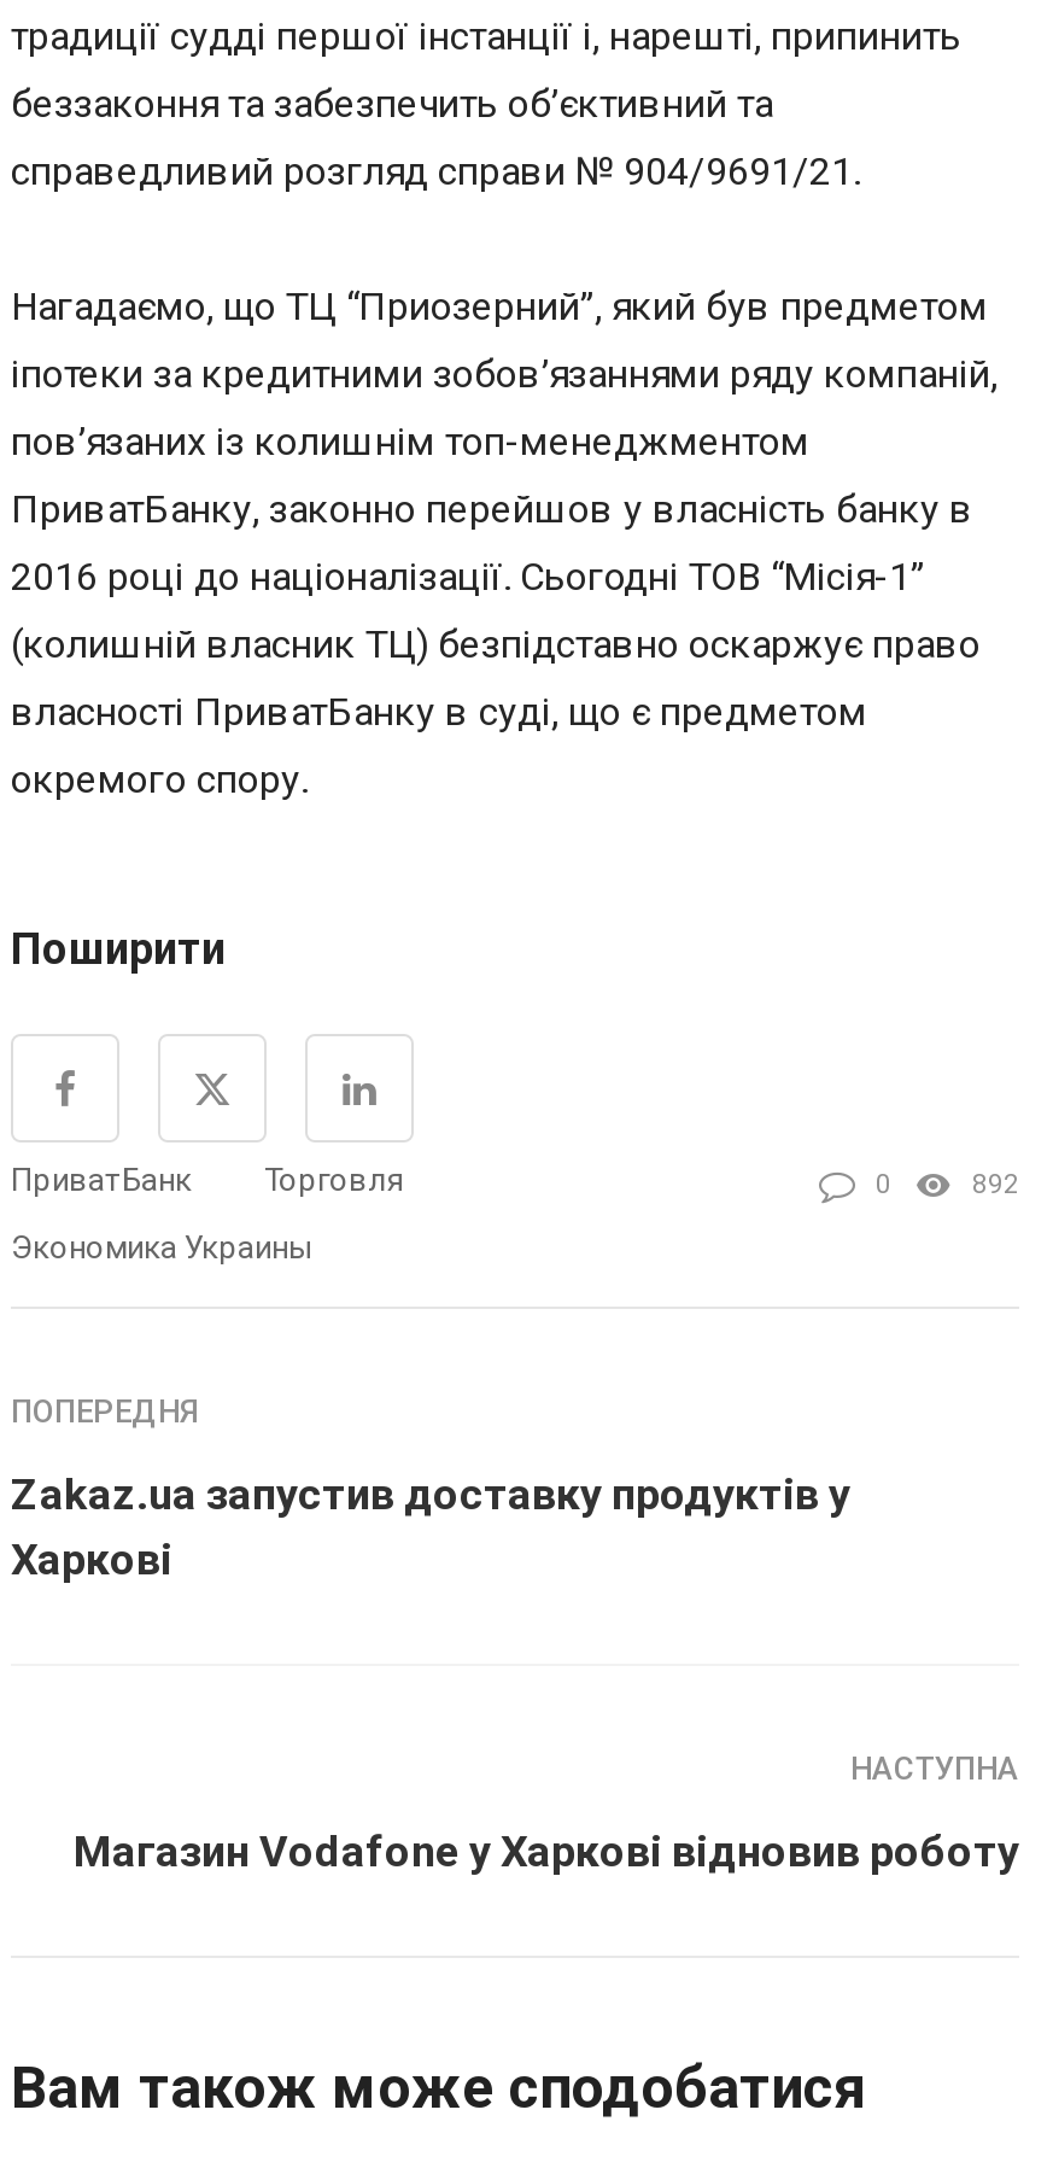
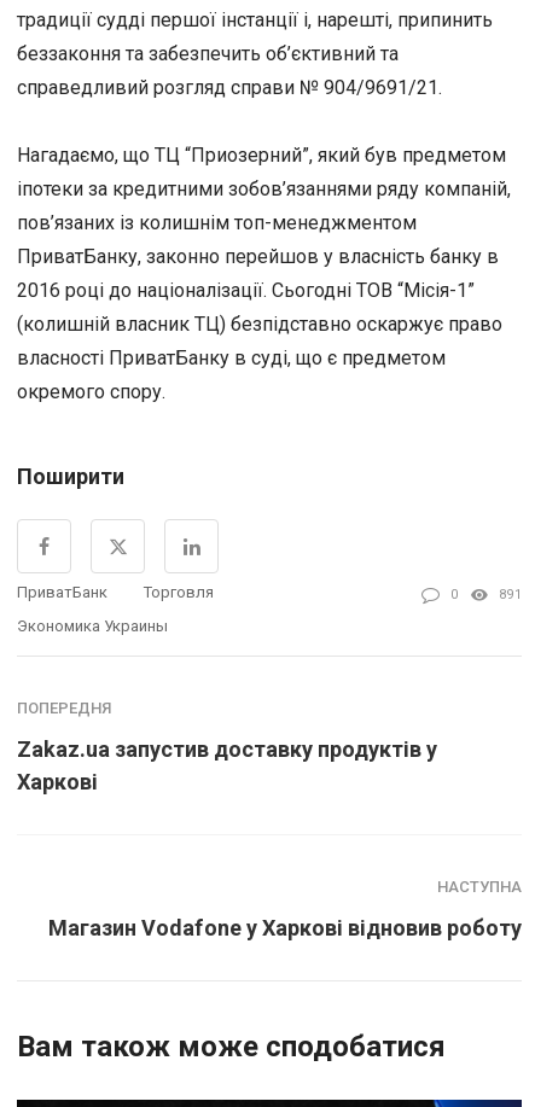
- 892
+ 891
